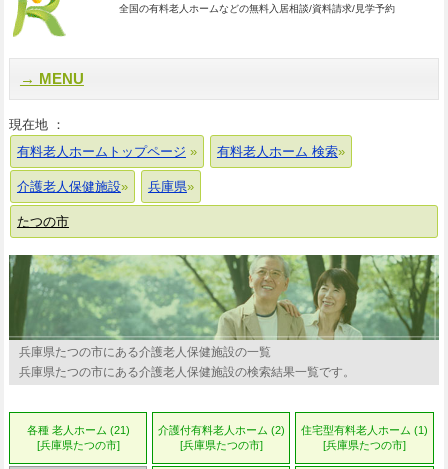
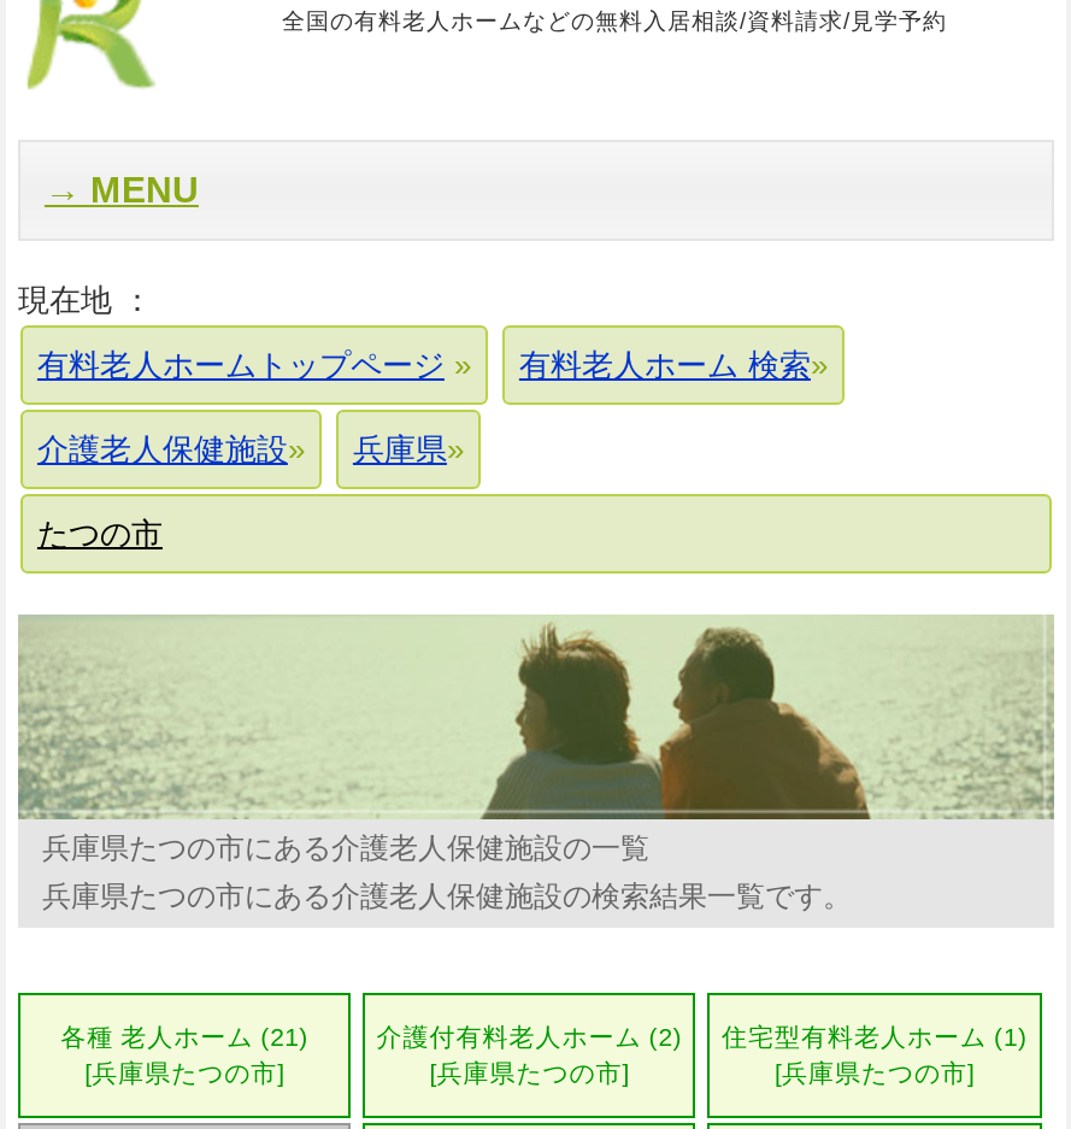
- [image]
+ [image]
